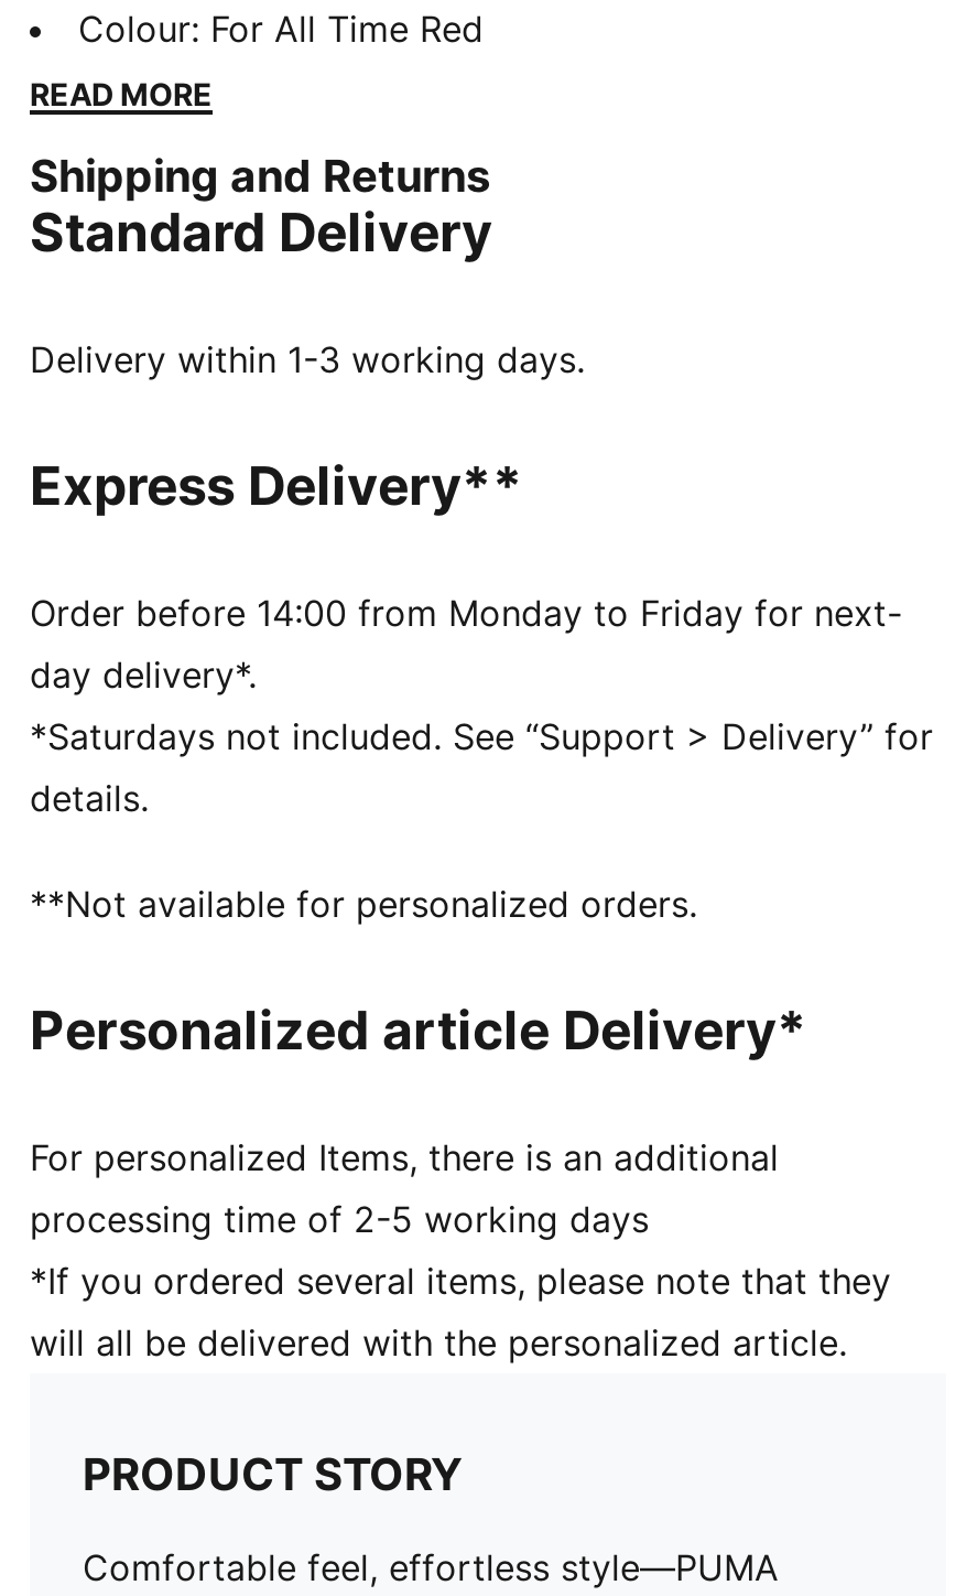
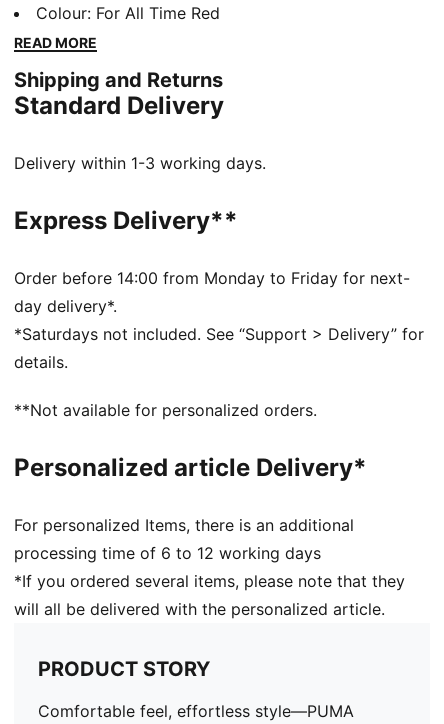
- processing time of 2-5 working days
+ processing time of 6 to 12 working days
